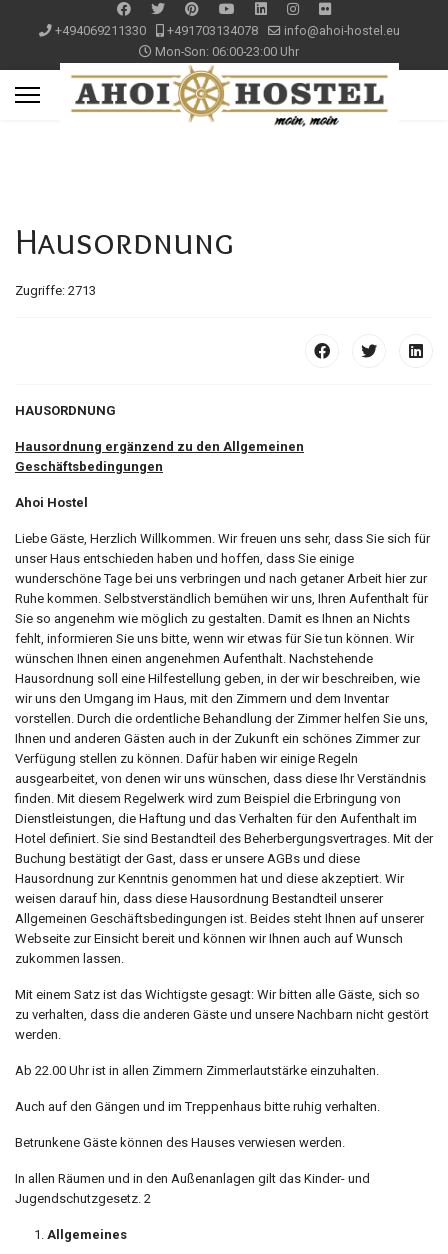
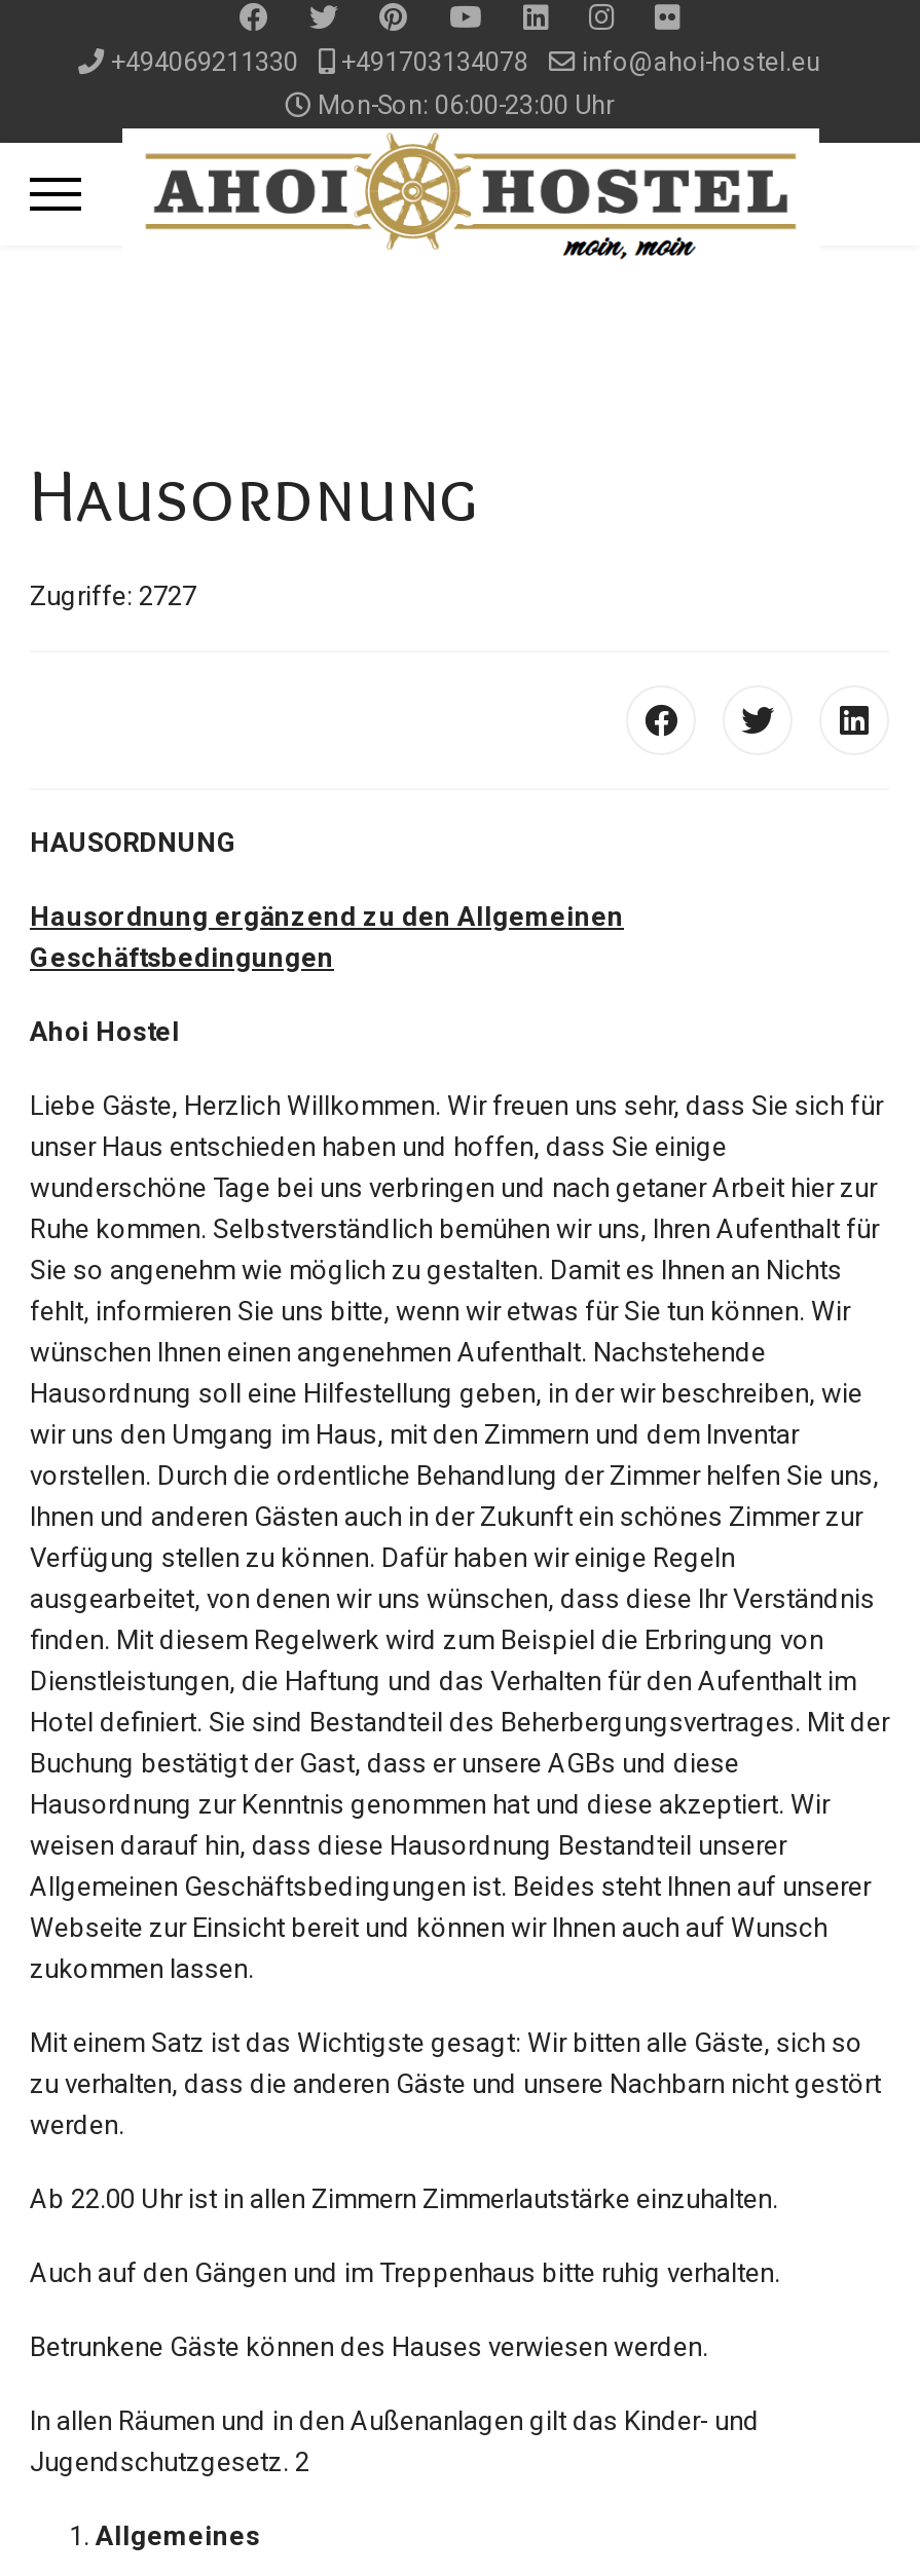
- Zugriffe: 2713
+ Zugriffe: 2727
